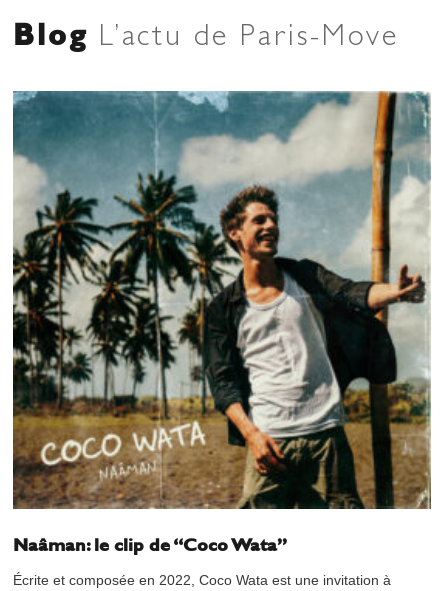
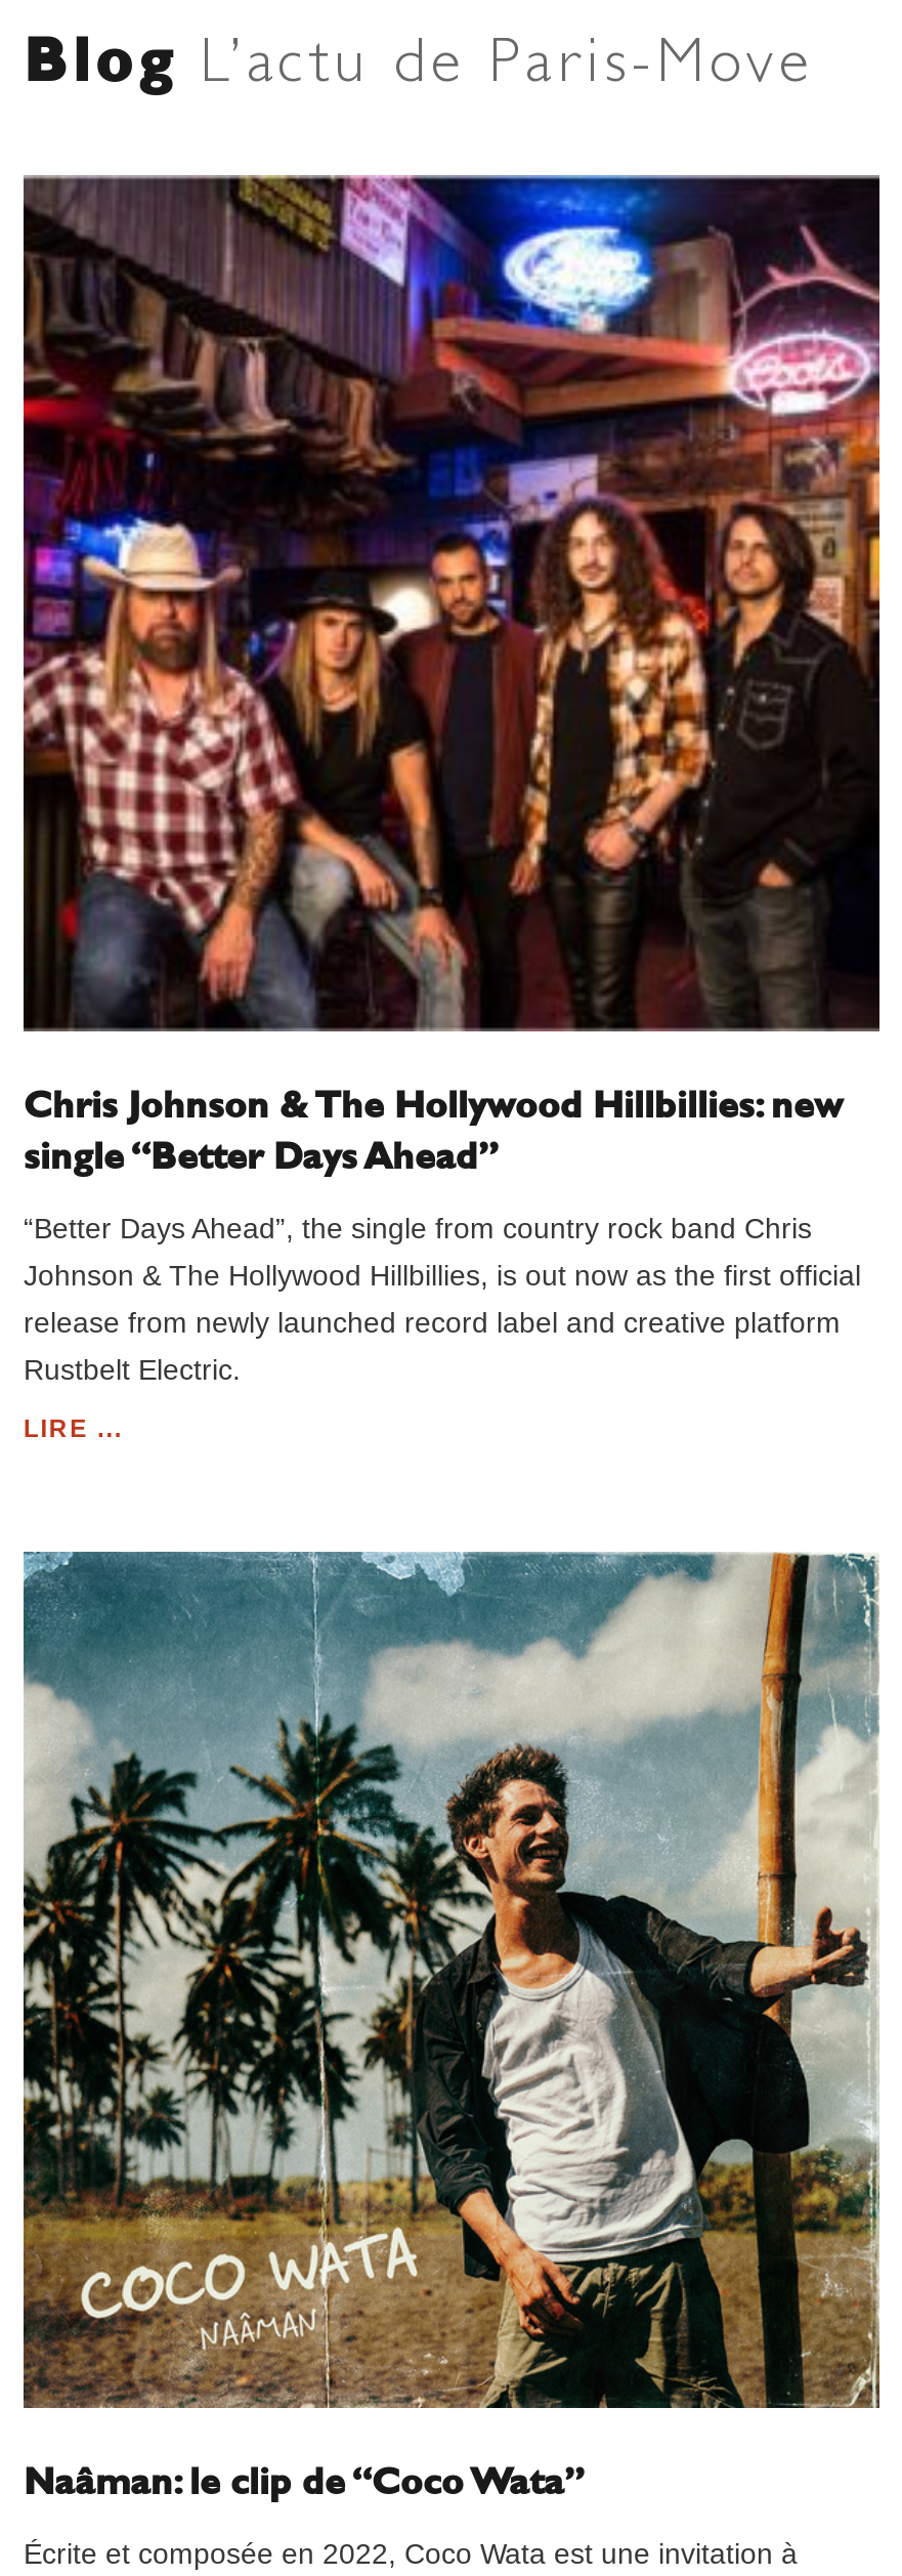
+ [image]
+ Chris Johnson & The Hollywood Hillbillies: new
+ single “Better Days Ahead”
+ “Better Days Ahead”, the single from country rock band Chris
+ Johnson & The Hollywood Hillbillies, is out now as the first official
+ release from newly launched record label and creative platform
+ Rustbelt Electric.
+ LIRE ...
